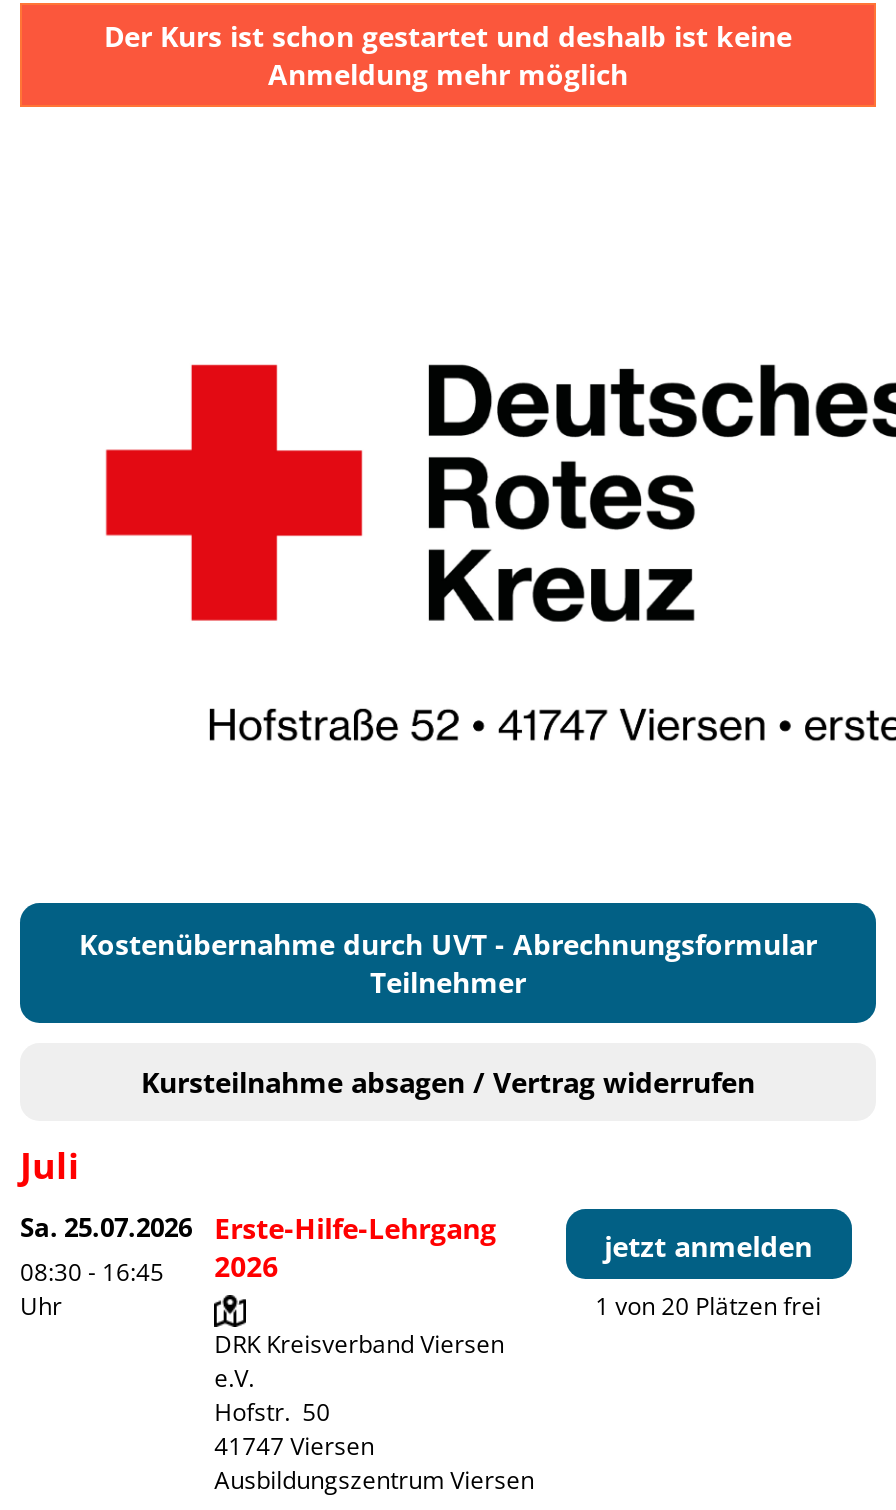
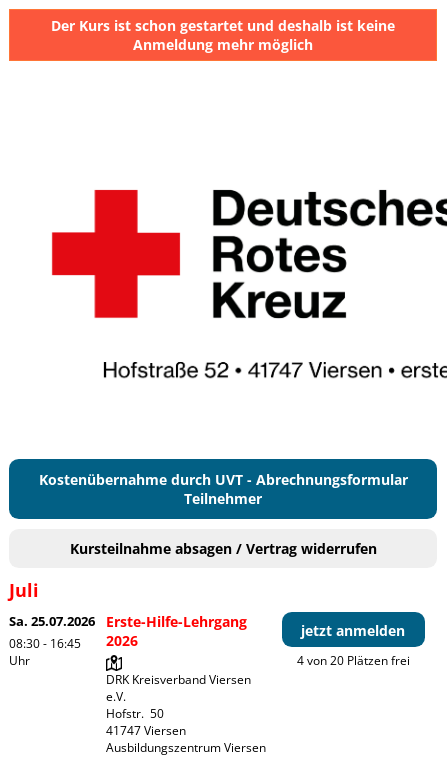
- 1 von 20 Plätzen frei
+ 4 von 20 Plätzen frei
